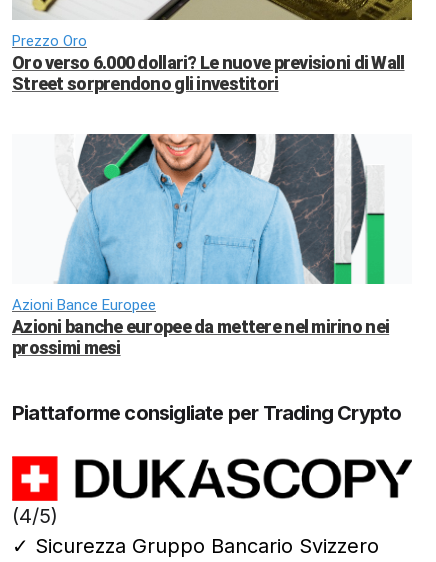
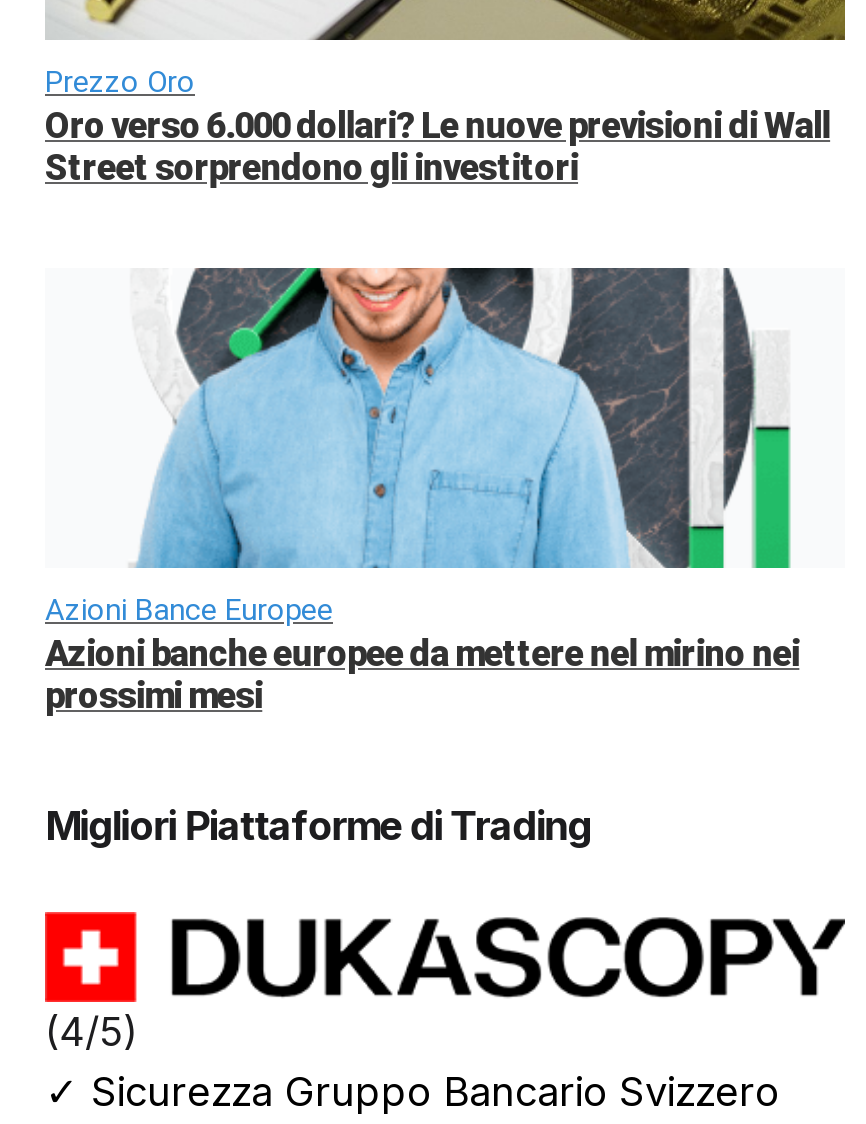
- Piattaforme consigliate per Trading Crypto
+ Migliori Piattaforme di Trading
